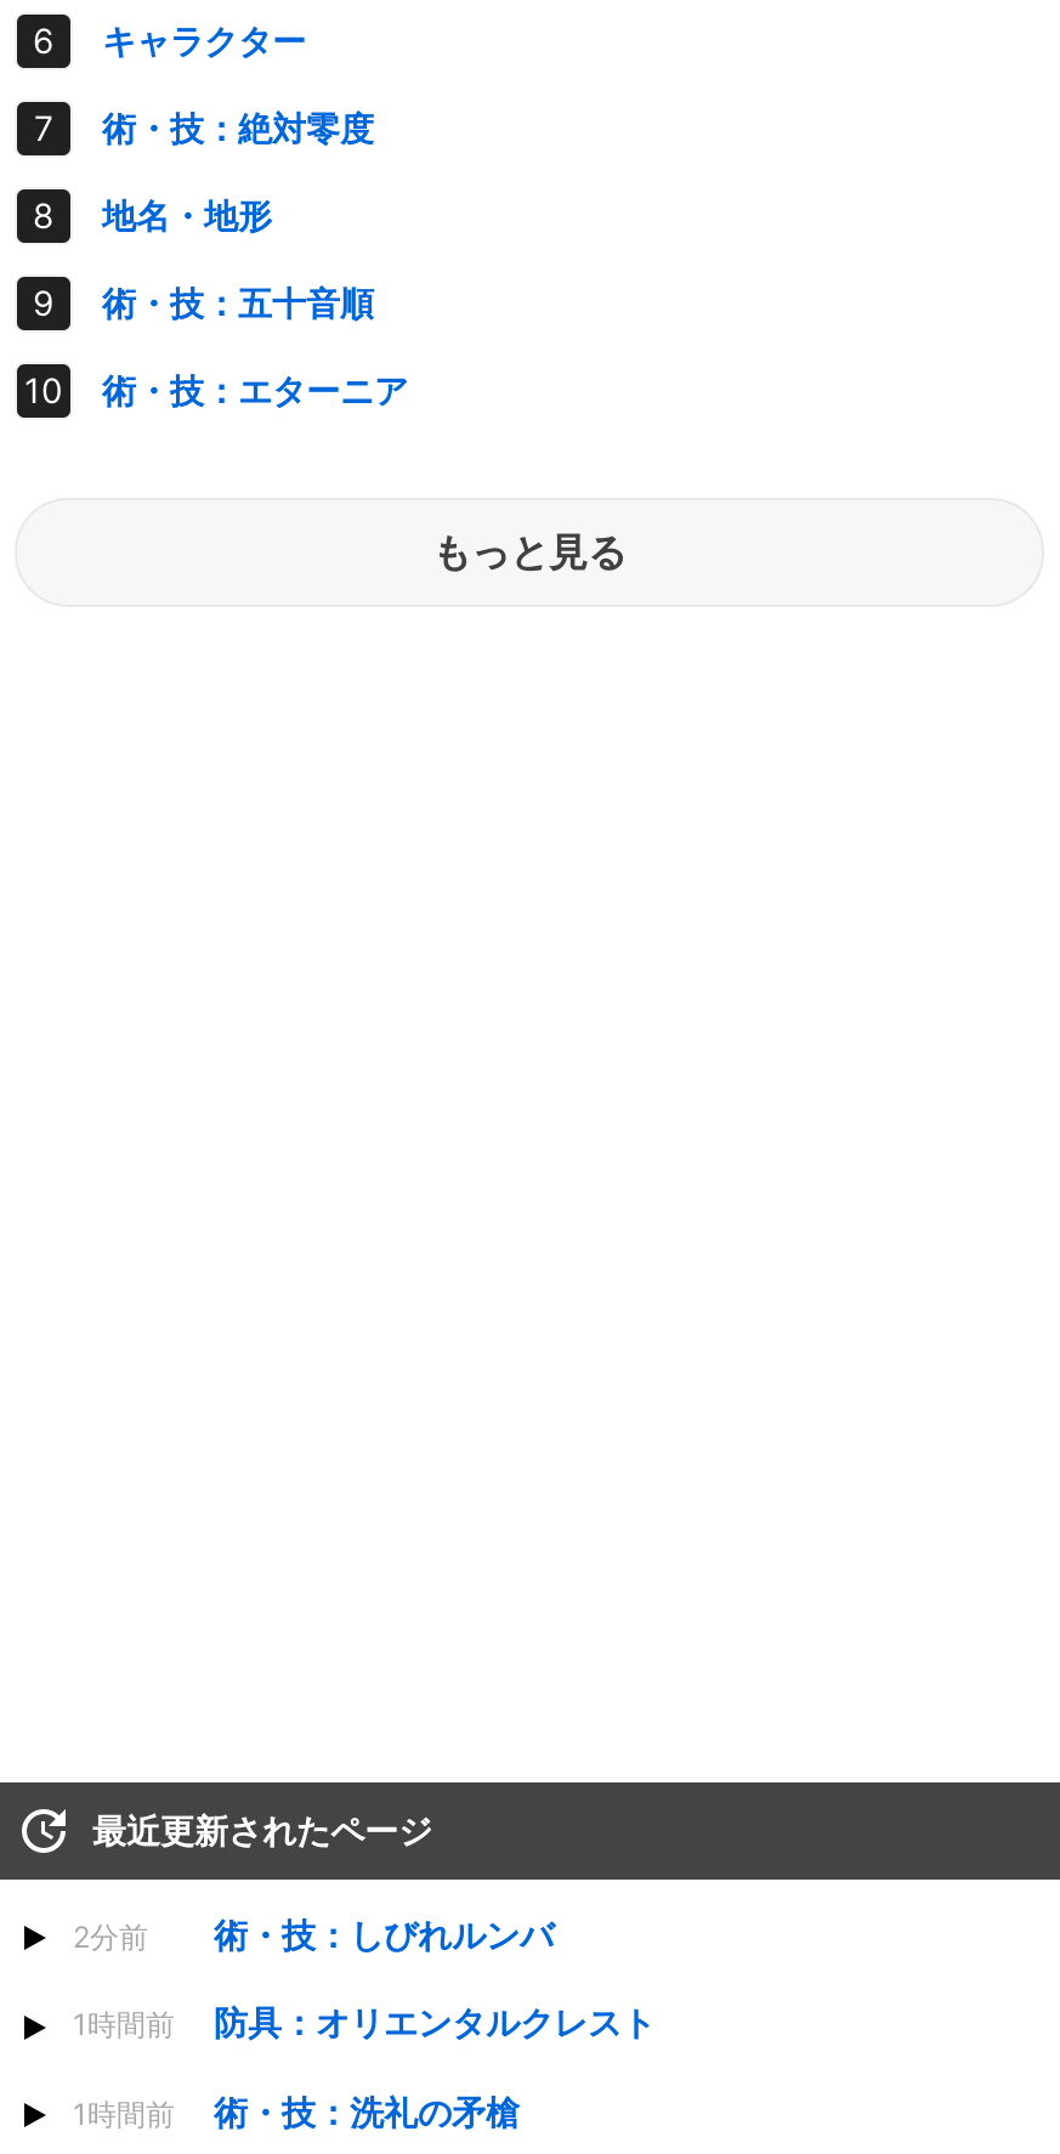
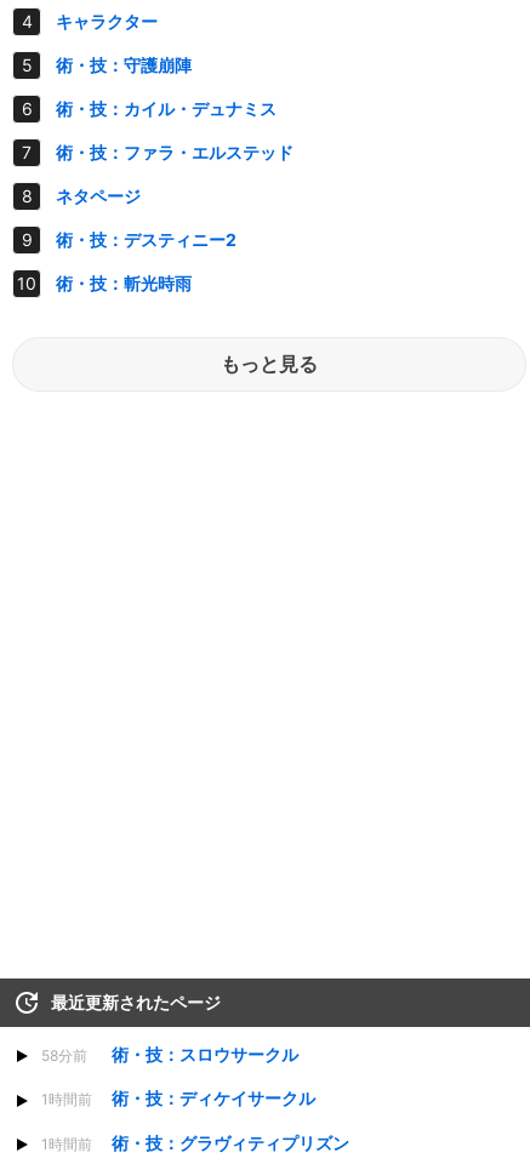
- 術・技：絶対零度
- 地名・地形
- 術・技：五十音順
- 術・技：エターニア
+ 術・技：守護崩陣
+ 術・技：カイル・デュナミス
+ 術・技：ファラ・エルステッド
+ ネタページ
+ 術・技：デスティニー2
+ 術・技：斬光時雨

- 2分前
- 術・技：しびれルンバ
+ 58分前
+ 術・技：スロウサークル

- 防具：オリエンタルクレスト
+ 術・技：ディケイサークル

- 術・技：洗礼の矛槍
+ 術・技：グラヴィティプリズン
